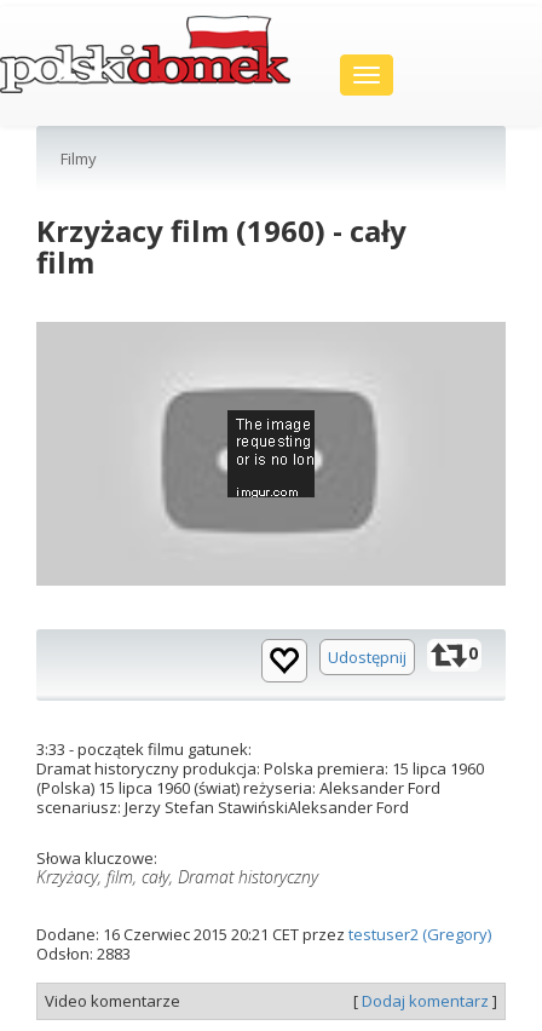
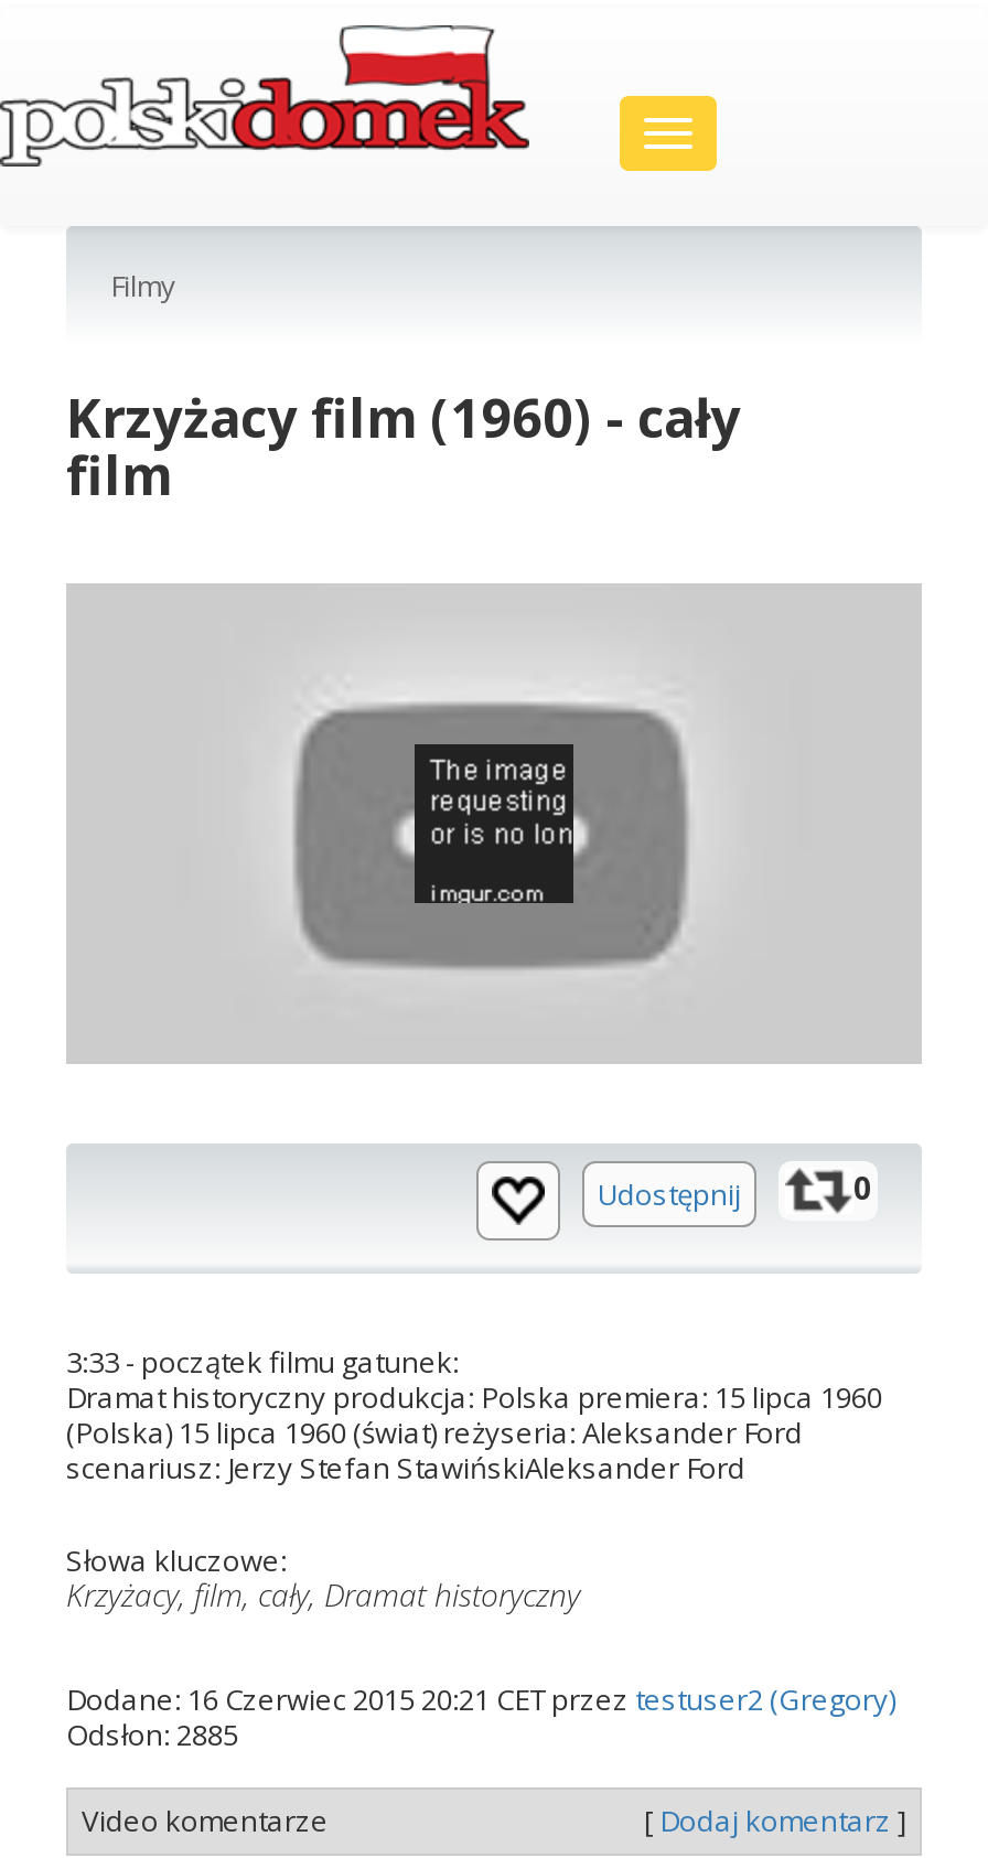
- Odsłon: 2883
+ Odsłon: 2885
